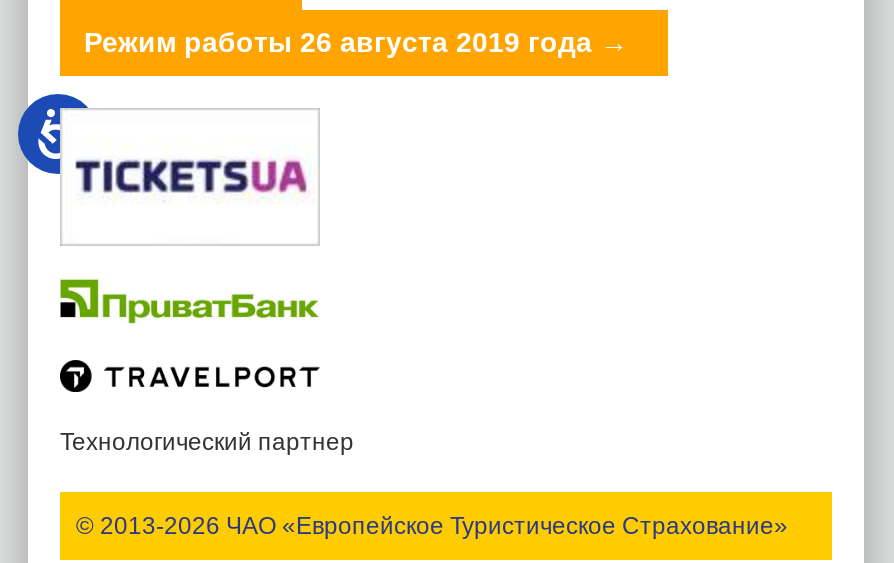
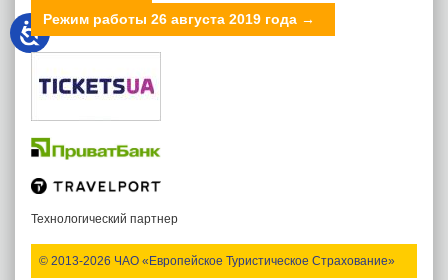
- [image]
+ [image]
